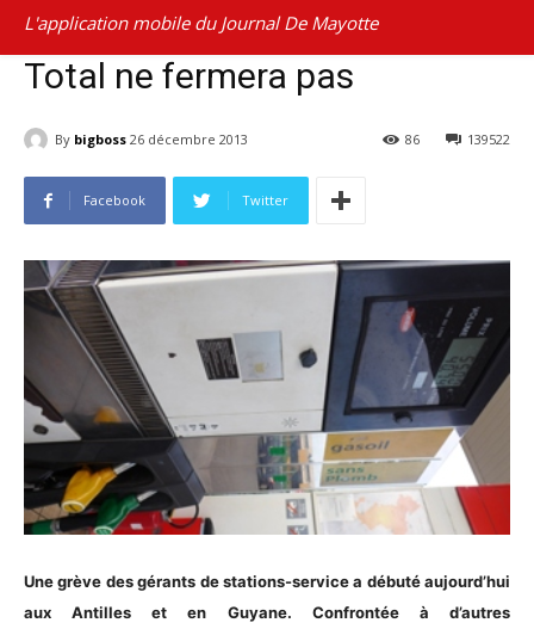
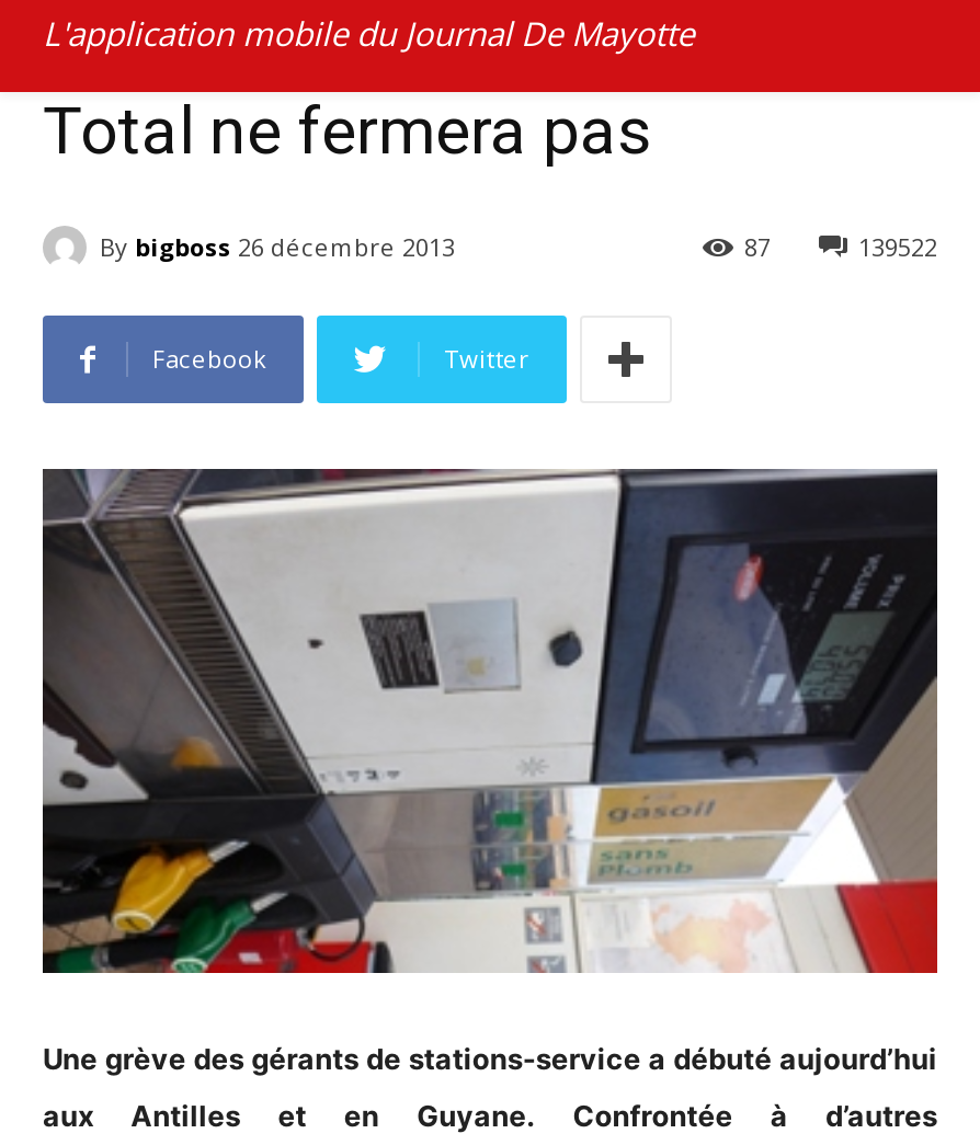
- 86
+ 87
